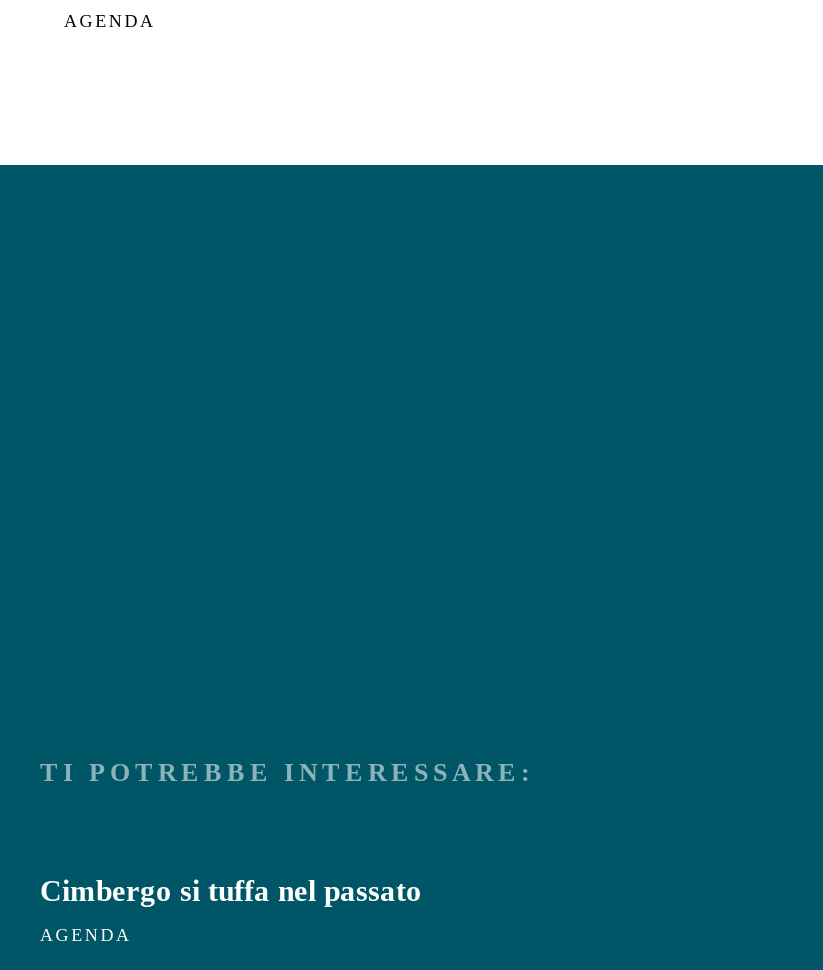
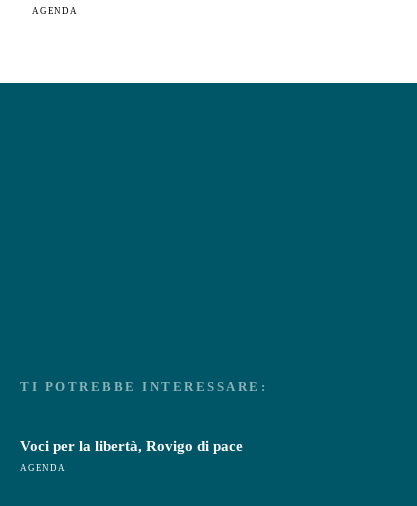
- Cimbergo si tuffa nel passato
+ Voci per la libertà, Rovigo di pace
